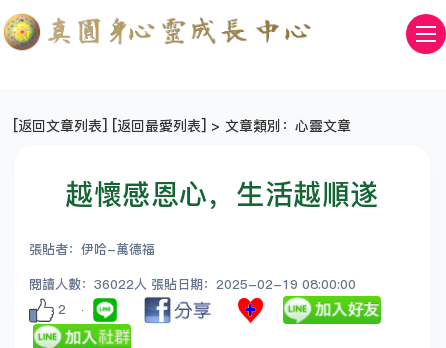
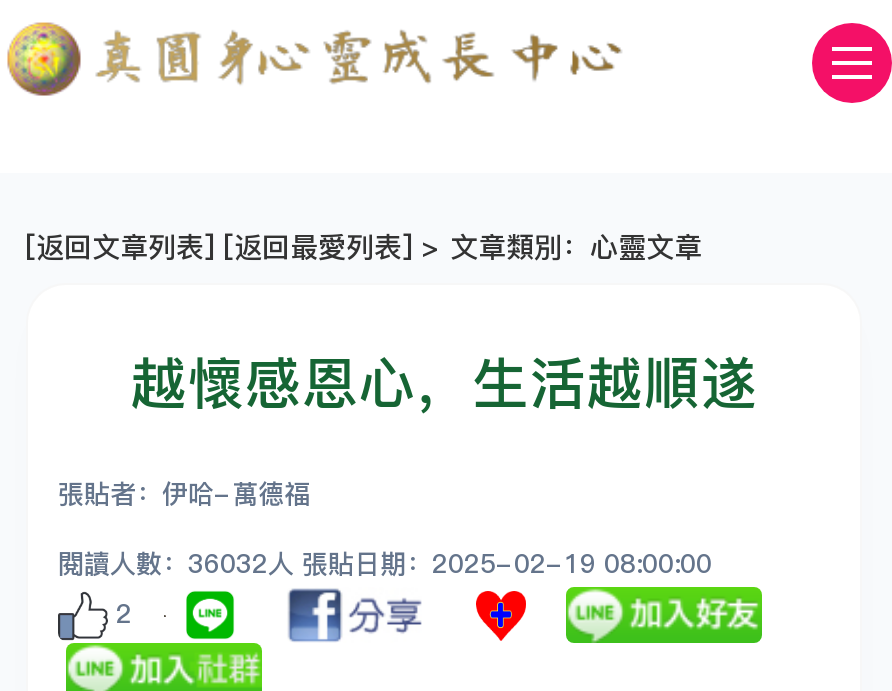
- 閱讀人數：36022人 張貼日期：2025-02-19 08:00:00
+ 閱讀人數：36032人 張貼日期：2025-02-19 08:00:00
